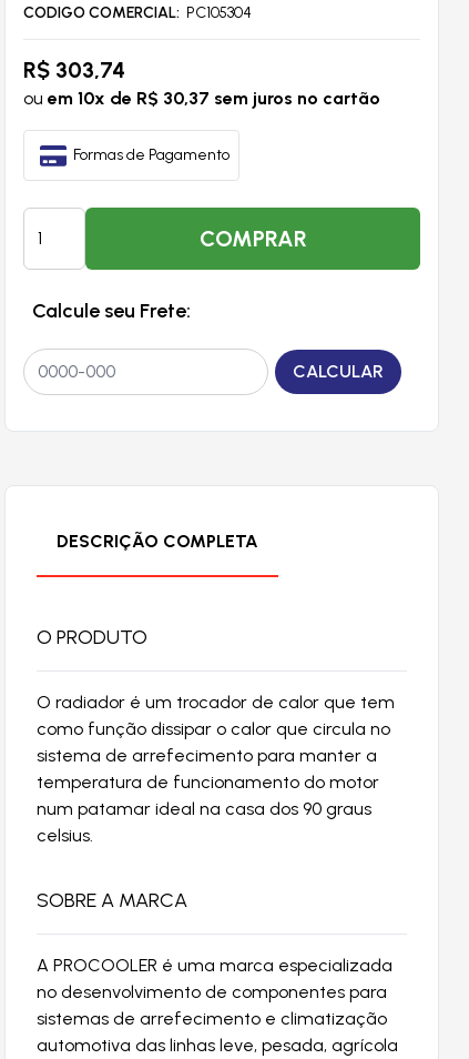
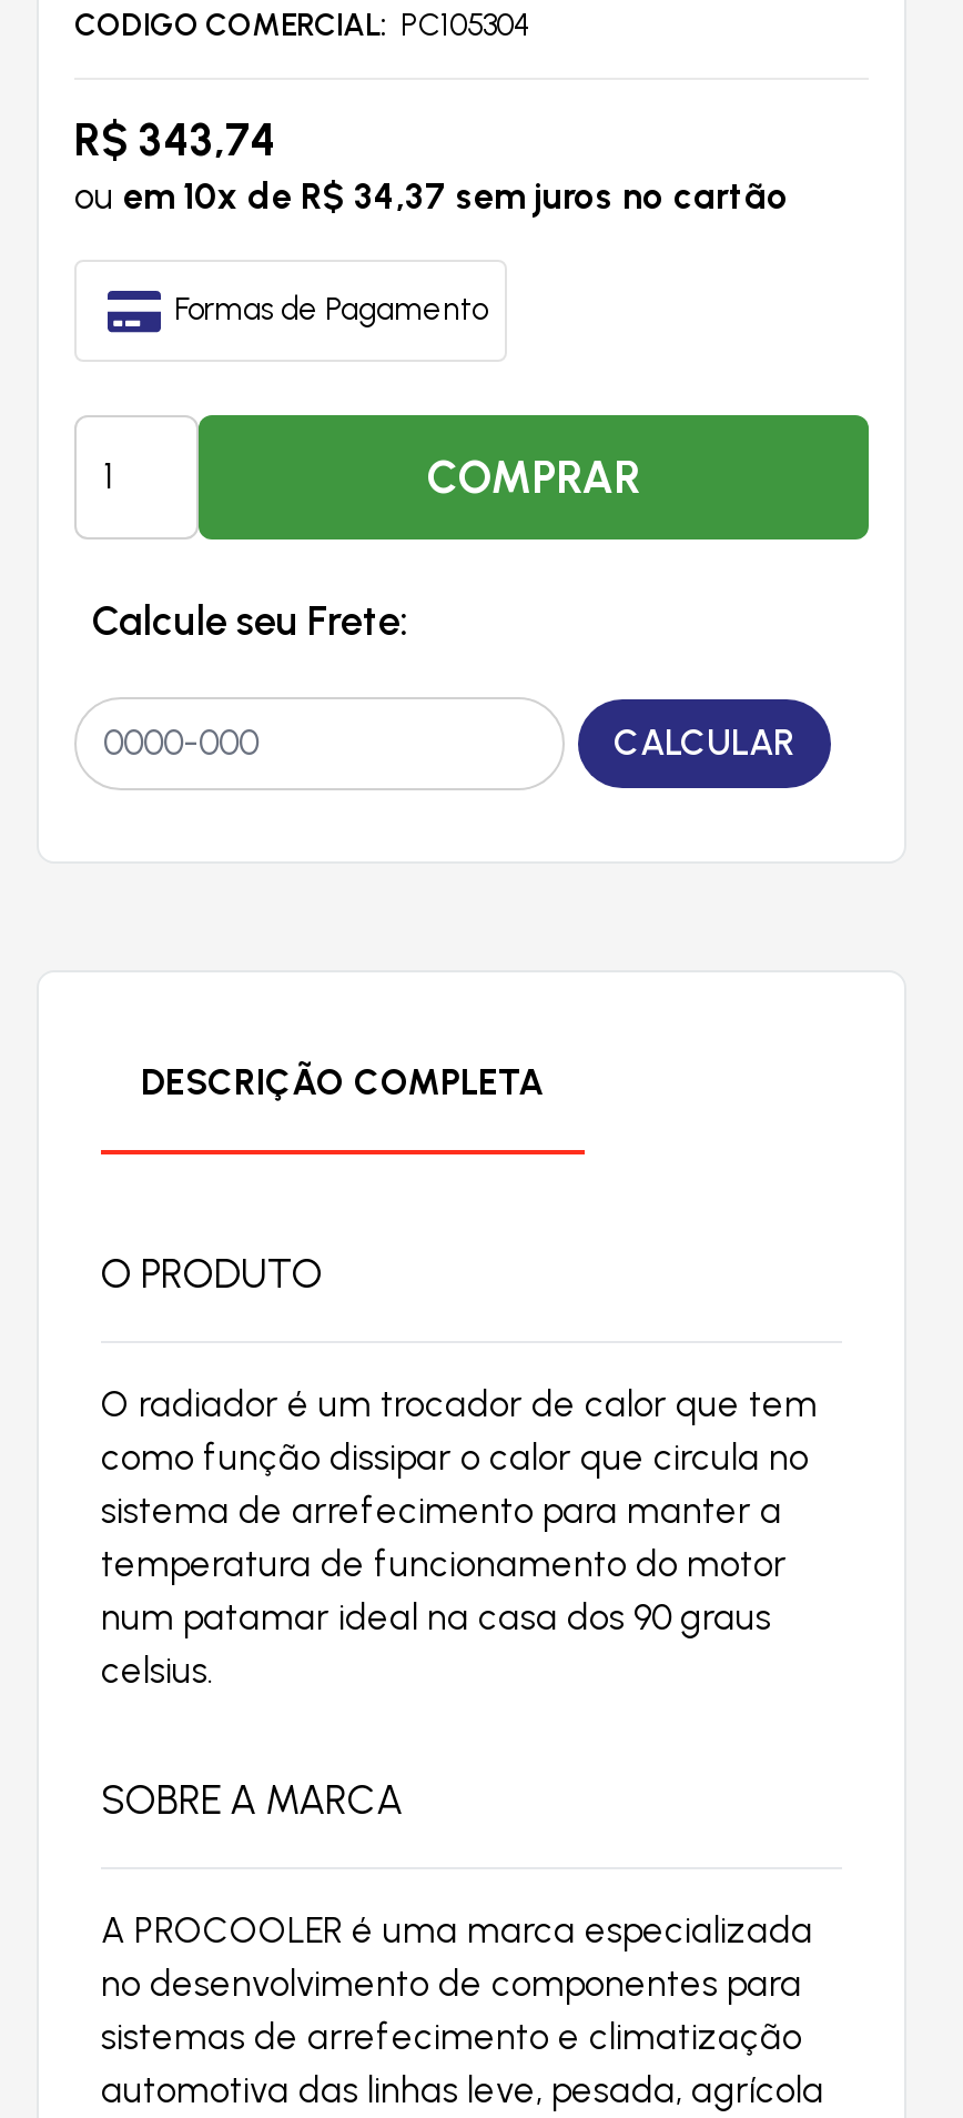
- R$ 303,74
+ R$ 343,74

- ou em 10x de R$ 30,37 sem juros no cartão
+ ou em 10x de R$ 34,37 sem juros no cartão
